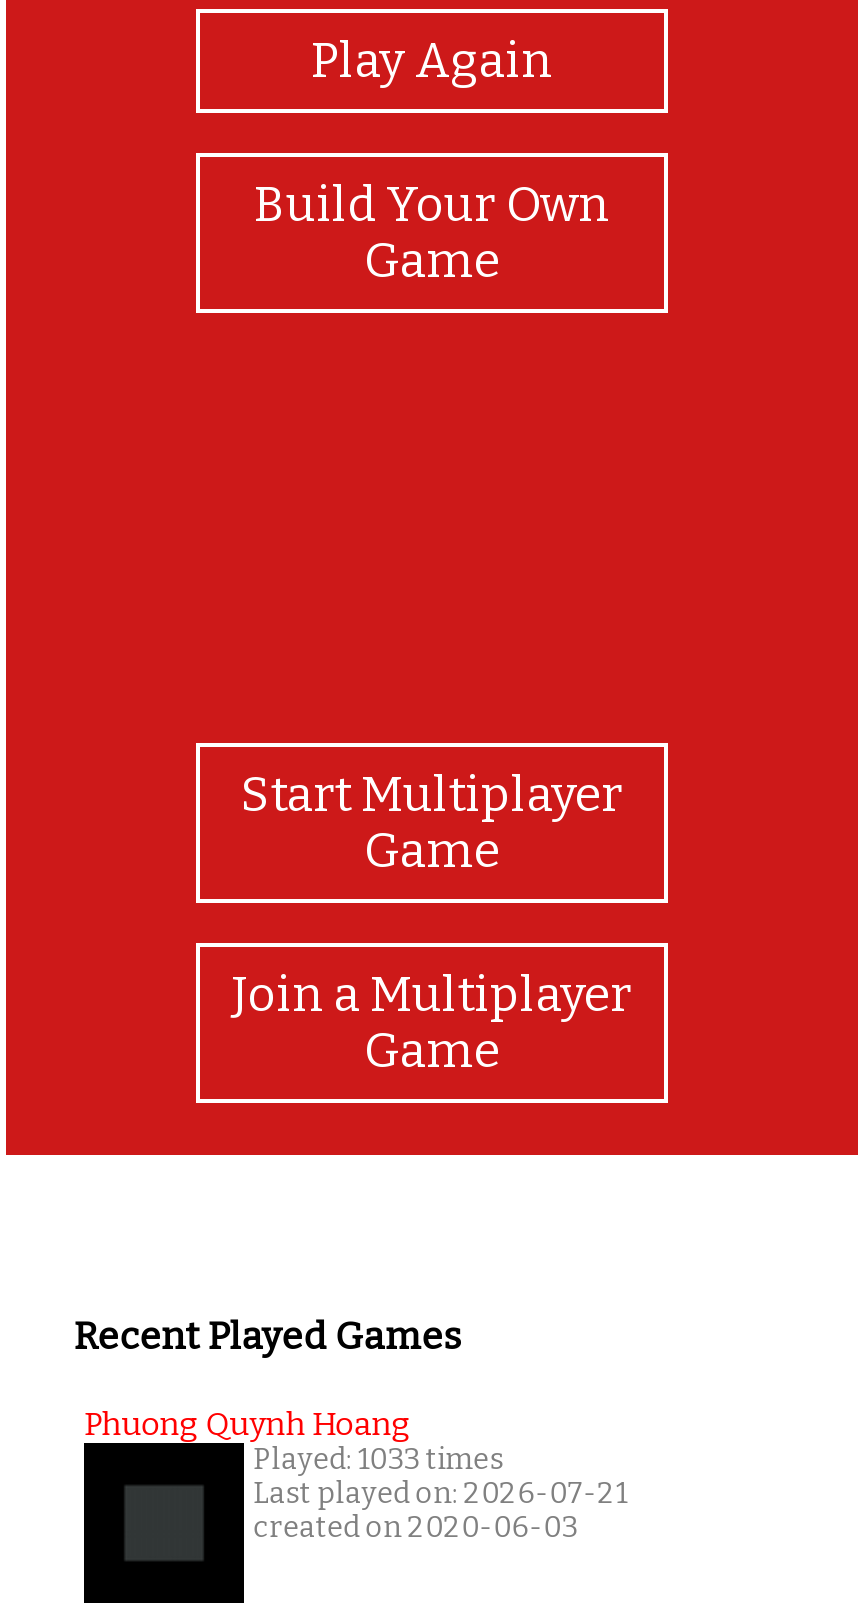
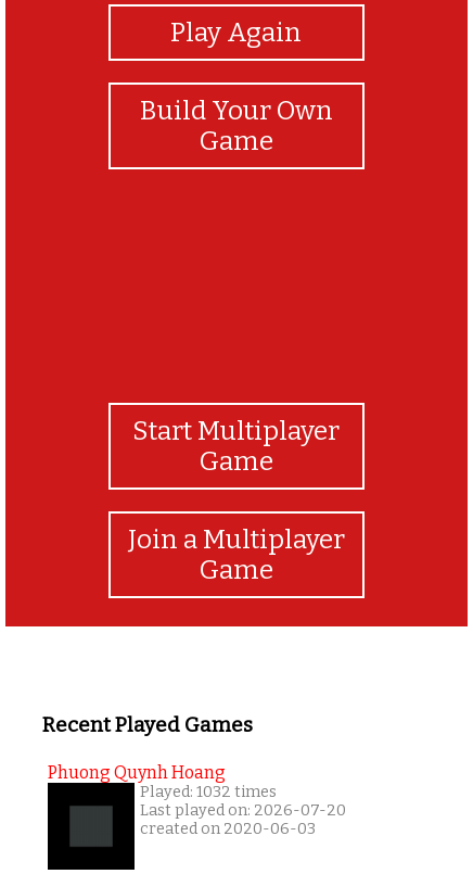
- Played: 1033 times
+ Played: 1032 times

- Last played on: 2026-07-21
+ Last played on: 2026-07-20
